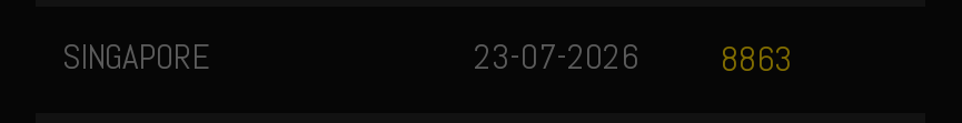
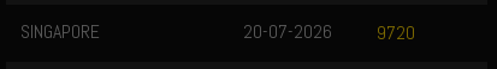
- 23-07-2026
+ 20-07-2026

- 8863
+ 9720
